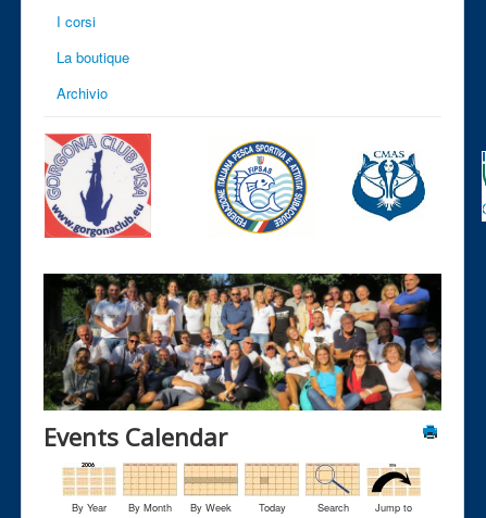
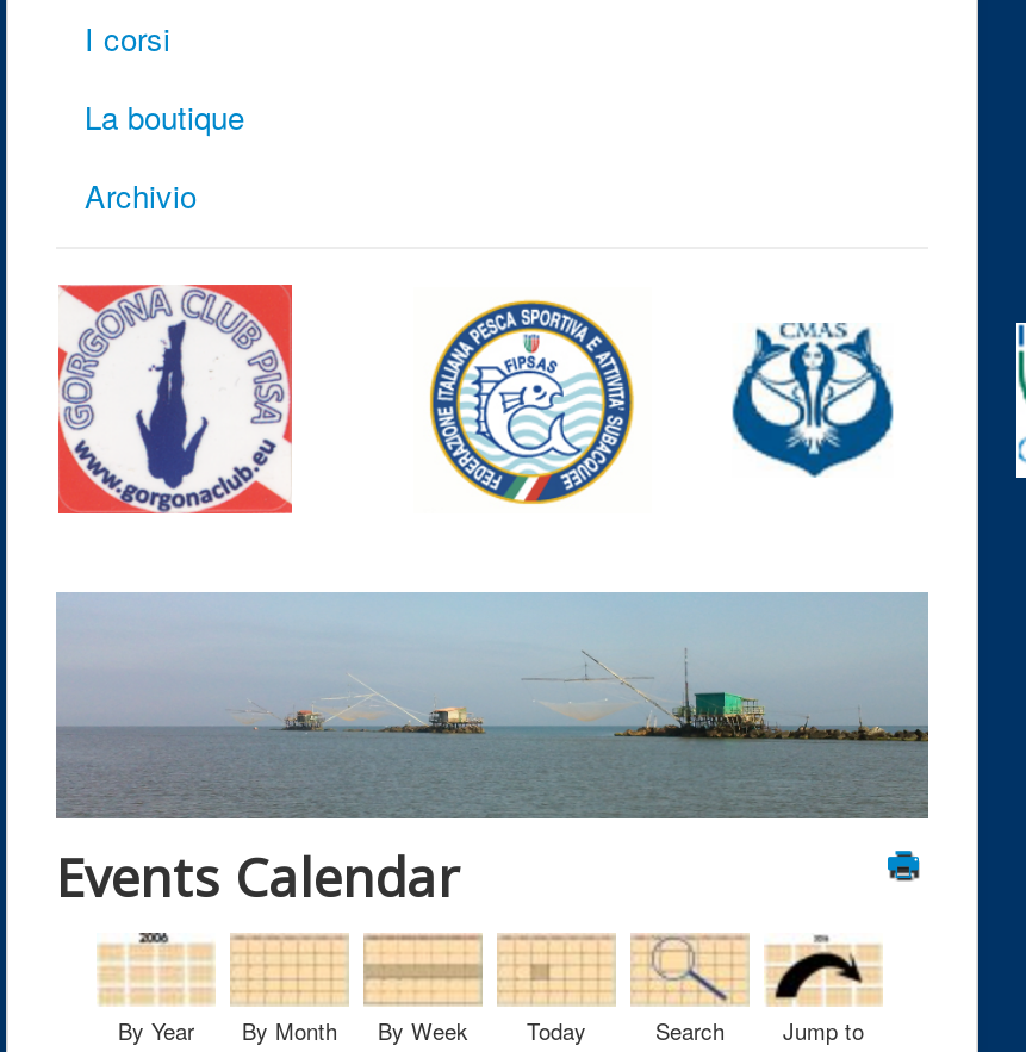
- [image]
+ [image]
